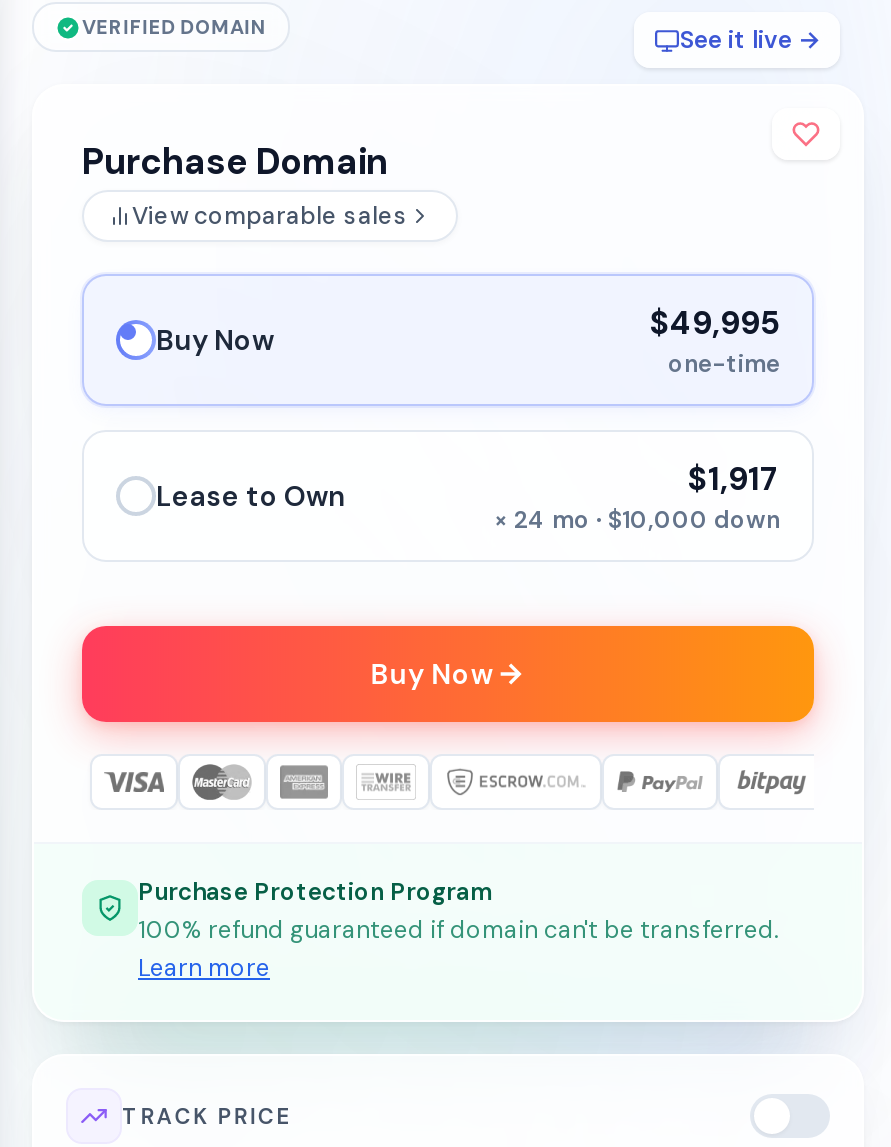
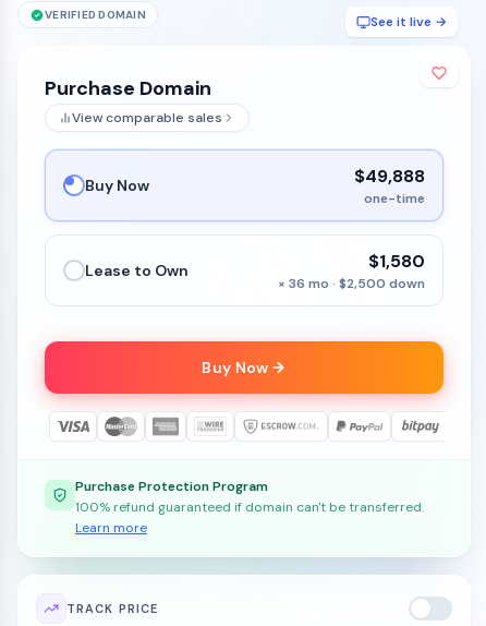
- $49,995
+ $49,888

- $1,917
+ $1,580

- × 24 mo · $10,000 down
+ × 36 mo · $2,500 down
